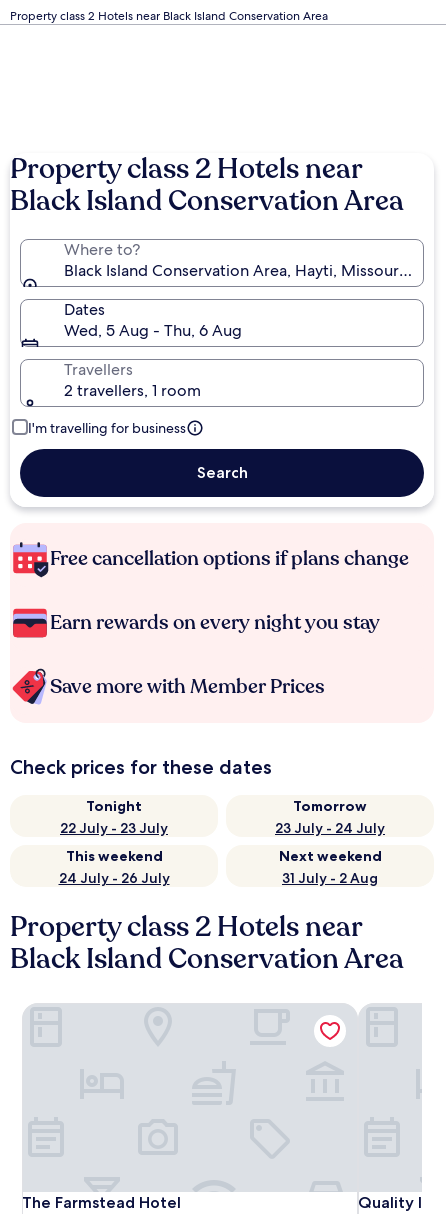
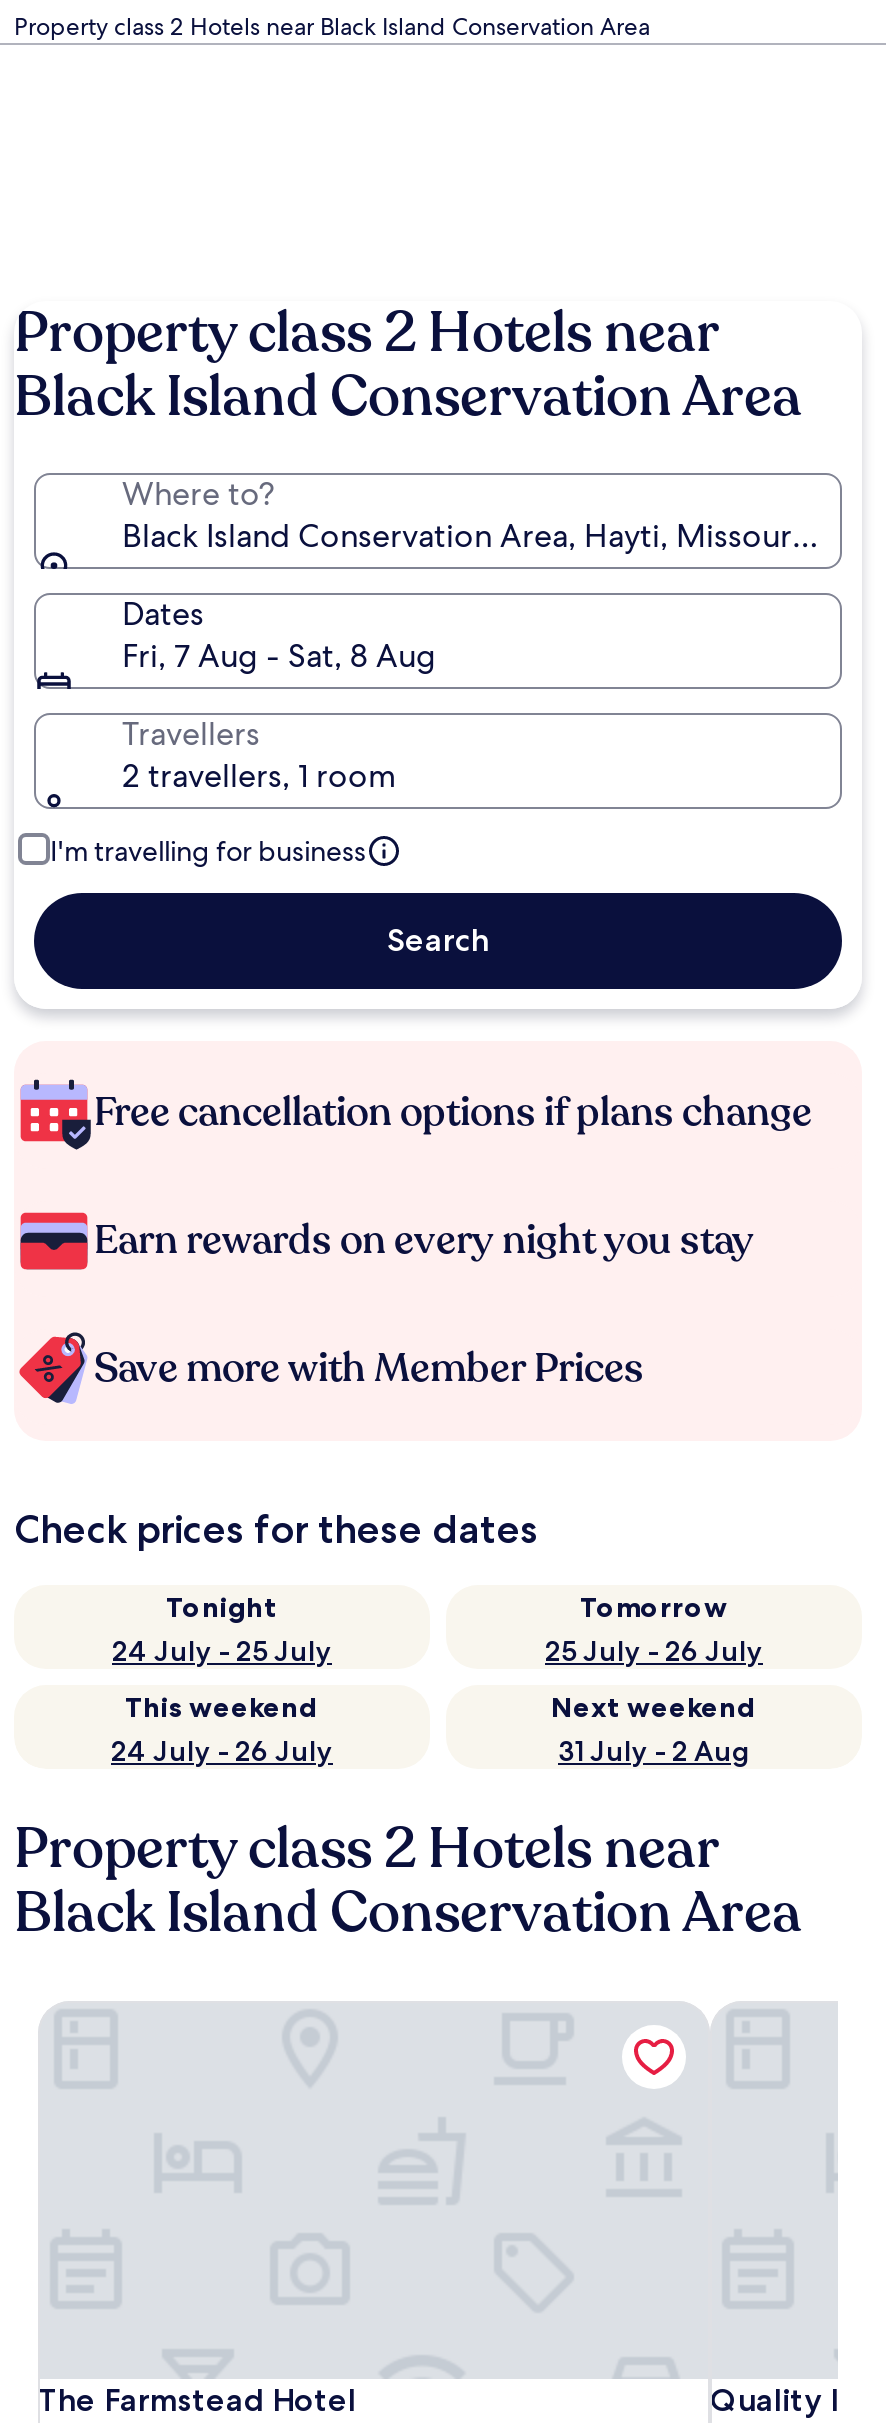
- Wed, 5 Aug - Thu, 6 Aug
+ Fri, 7 Aug - Sat, 8 Aug

- 22 July - 23 July
+ 24 July - 25 July

- 23 July - 24 July
+ 25 July - 26 July
